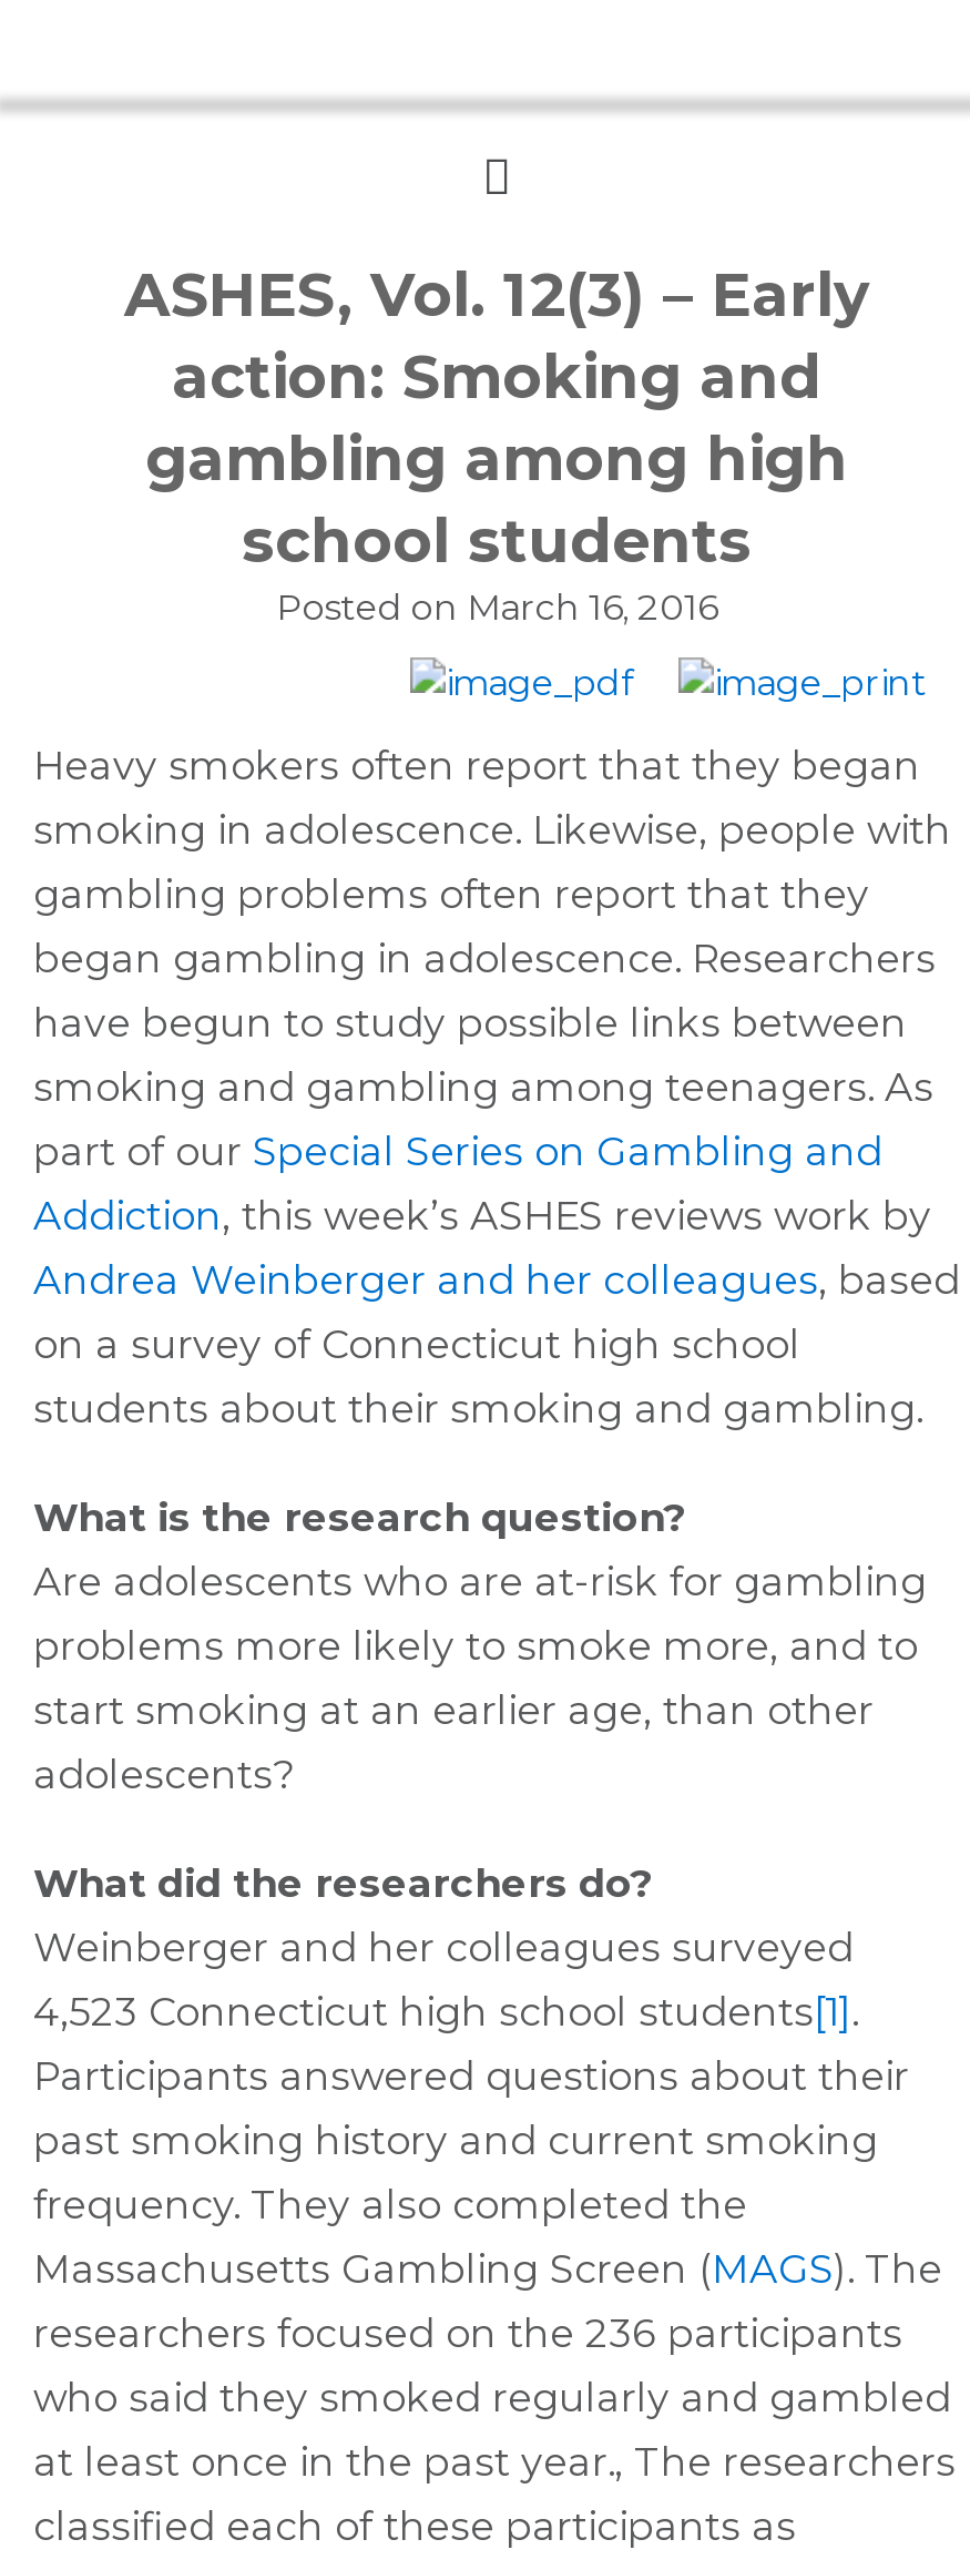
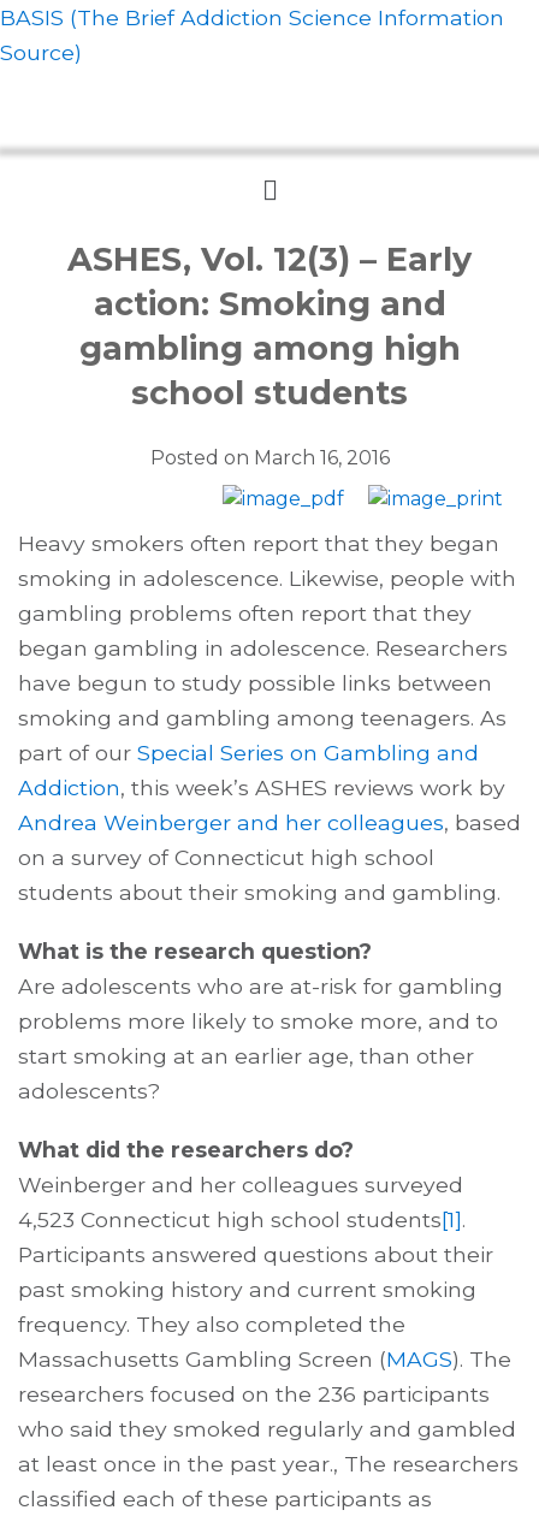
+ BASIS (The Brief Addiction Science Information
+ Source)
